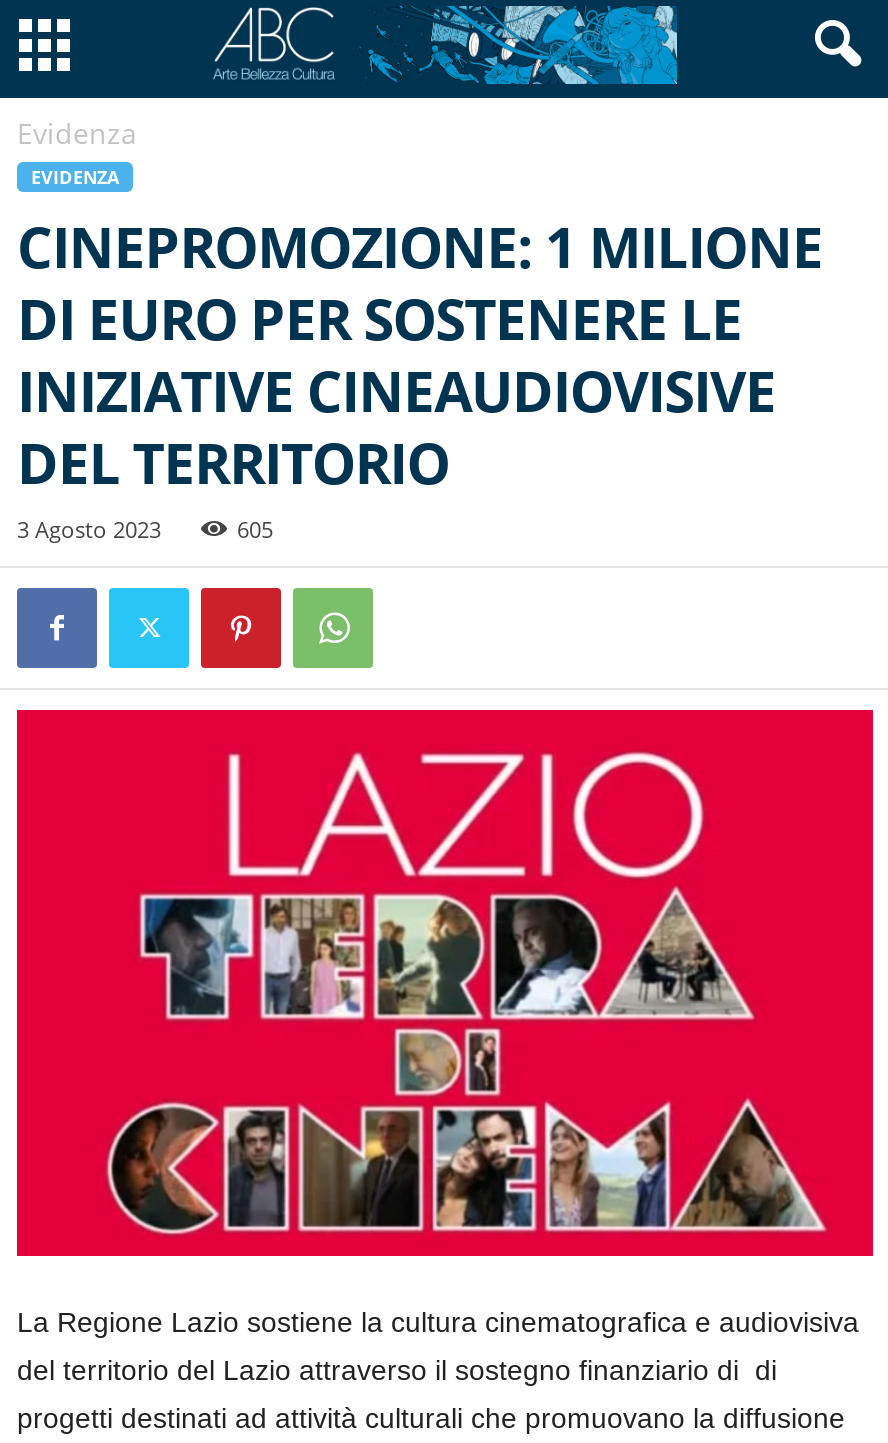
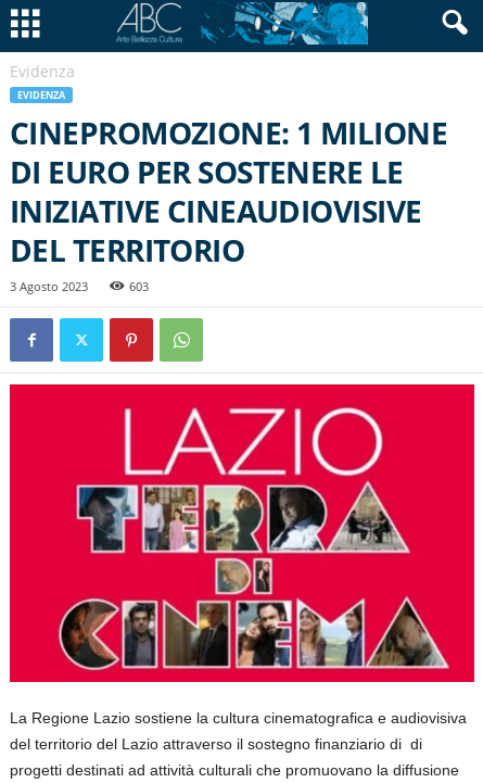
- 605
+ 603
